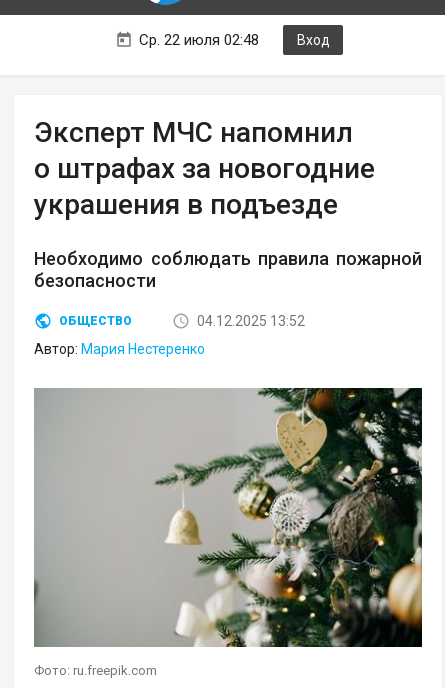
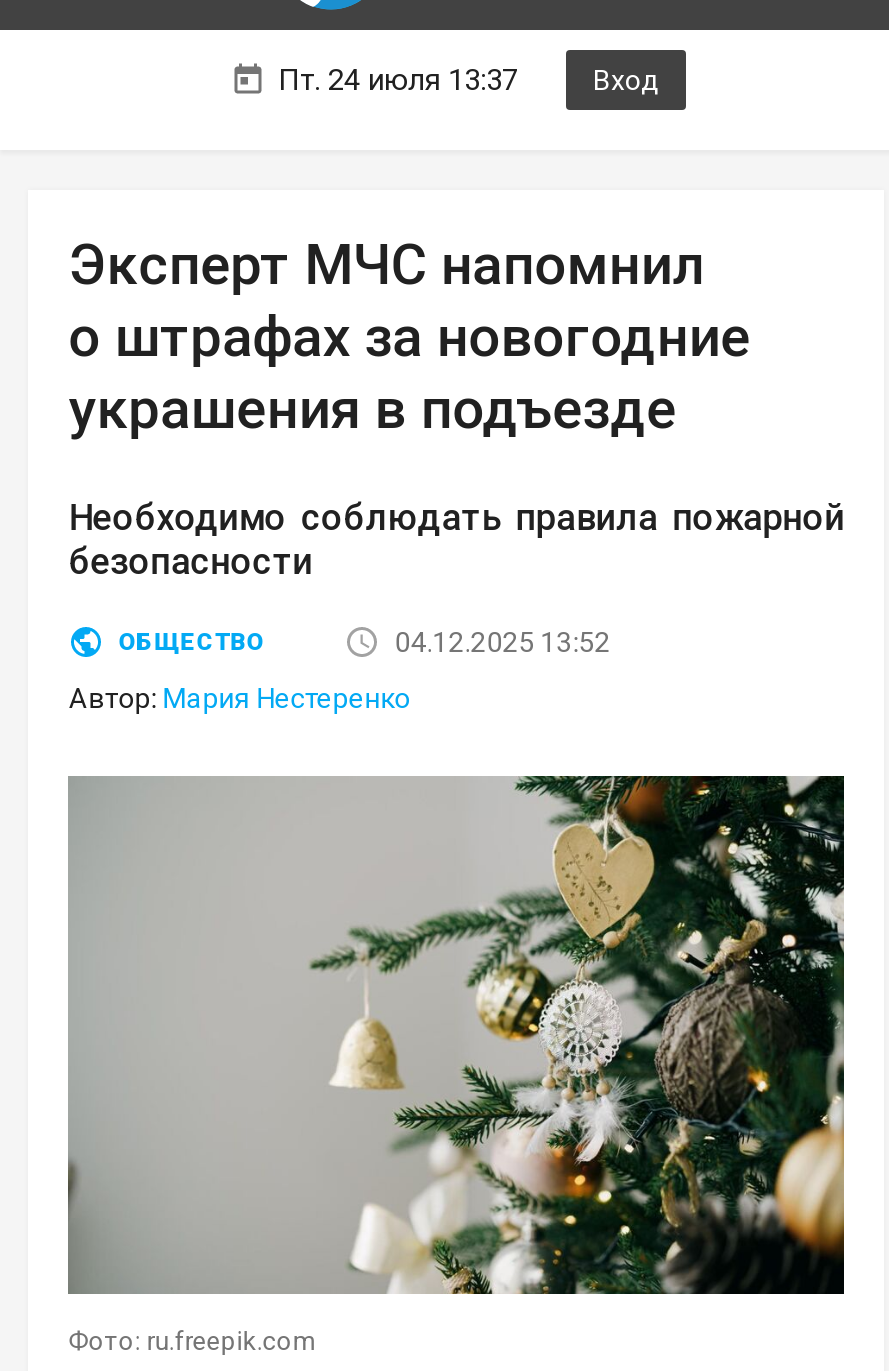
- Ср. 22 июля 02:48
+ Пт. 24 июля 13:37
